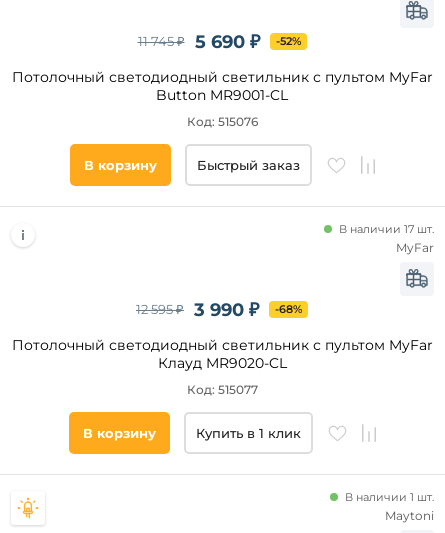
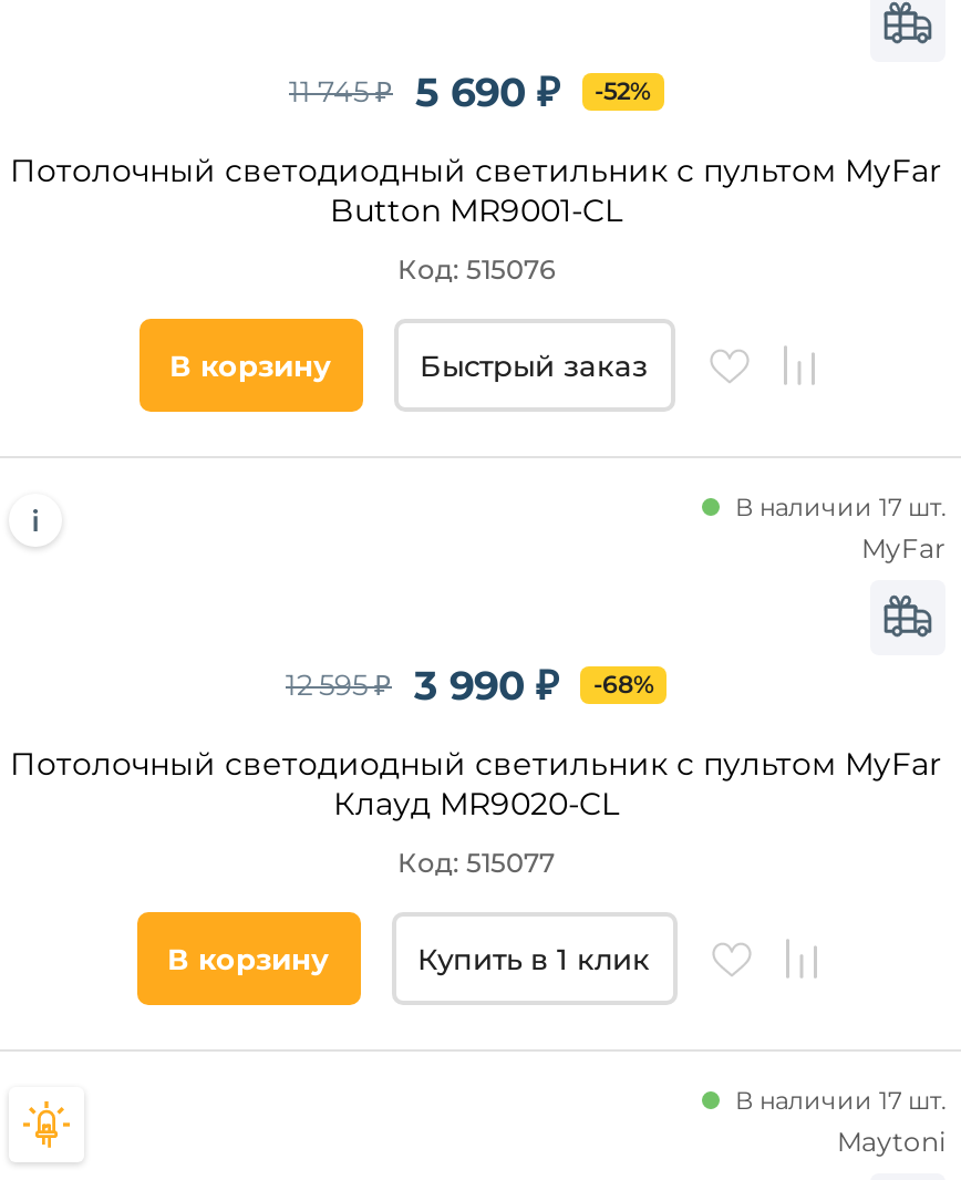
- В наличии 1 шт.
+ В наличии 17 шт.
